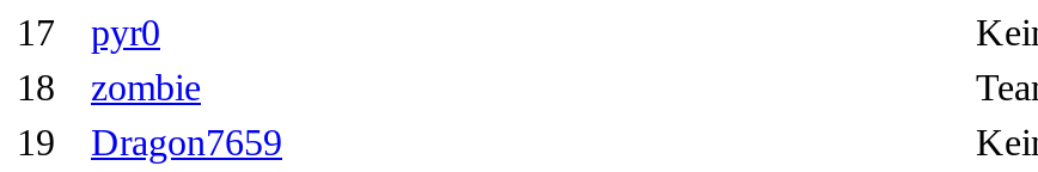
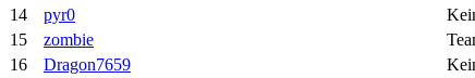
- 17 pyr0
+ 14 pyr0

- 18 zombie
+ 15 zombie

- 19 Dragon7659
+ 16 Dragon7659
